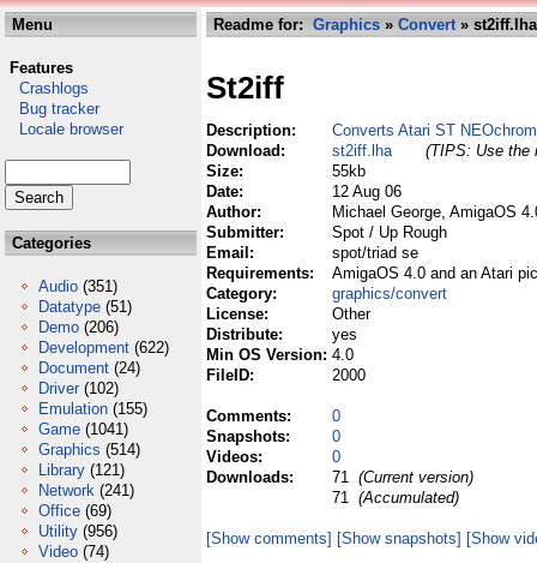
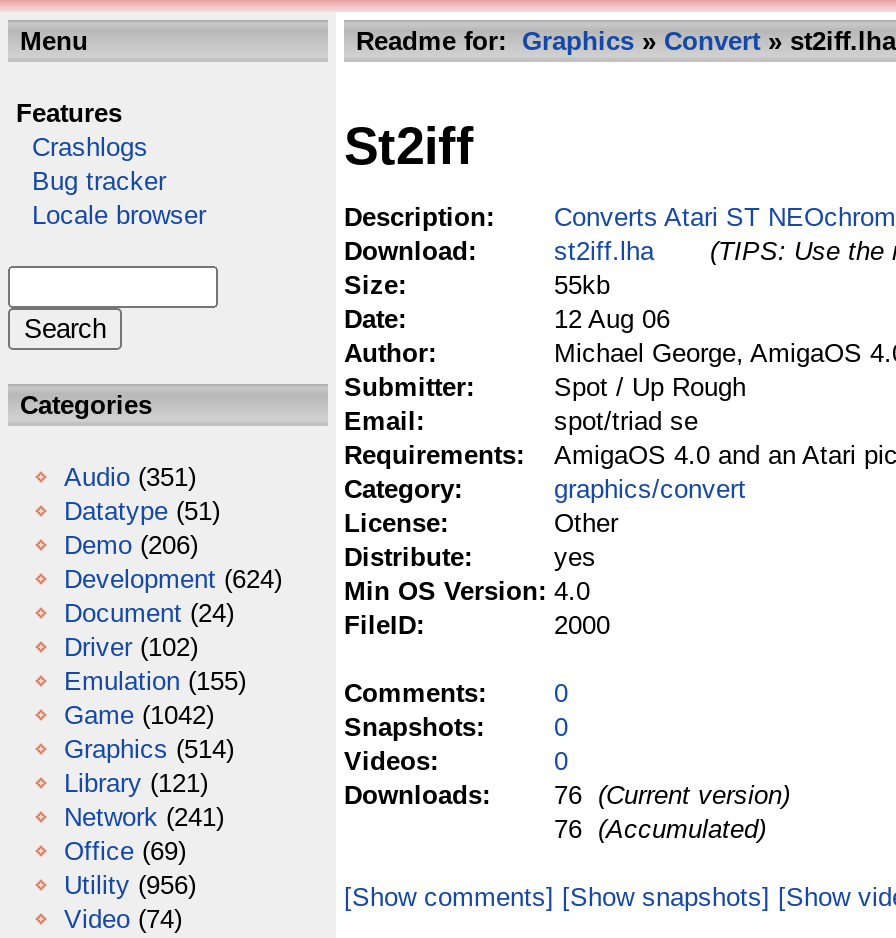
- Development (622)
+ Development (624)

- Game (1041)
+ Game (1042)

- 71 (Current version)
+ 76 (Current version)

- 71 (Accumulated)
+ 76 (Accumulated)
